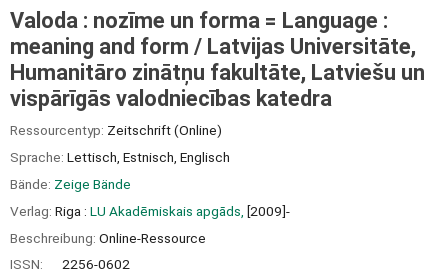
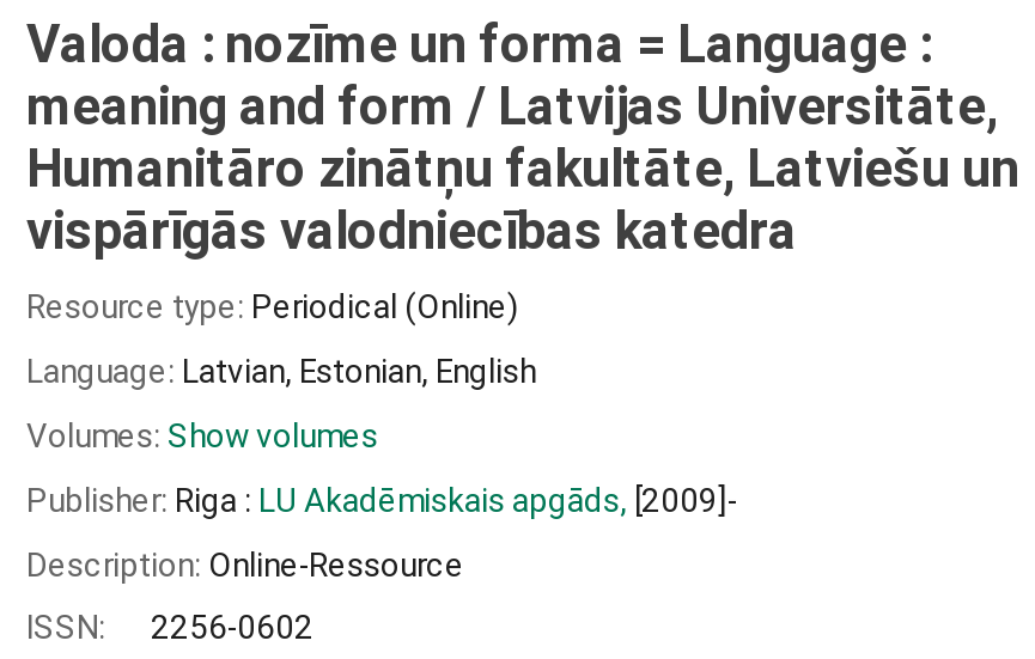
- Ressourcentyp: Zeitschrift (Online)
+ Resource type: Periodical (Online)

- Sprache: Lettisch, Estnisch, Englisch
+ Language: Latvian, Estonian, English

- Bände: Zeige Bände
+ Volumes: Show volumes

- Verlag: Riga : LU Akadēmiskais apgāds, [2009]-
+ Publisher: Riga : LU Akadēmiskais apgāds, [2009]-

- Beschreibung: Online-Ressource
+ Description: Online-Ressource
